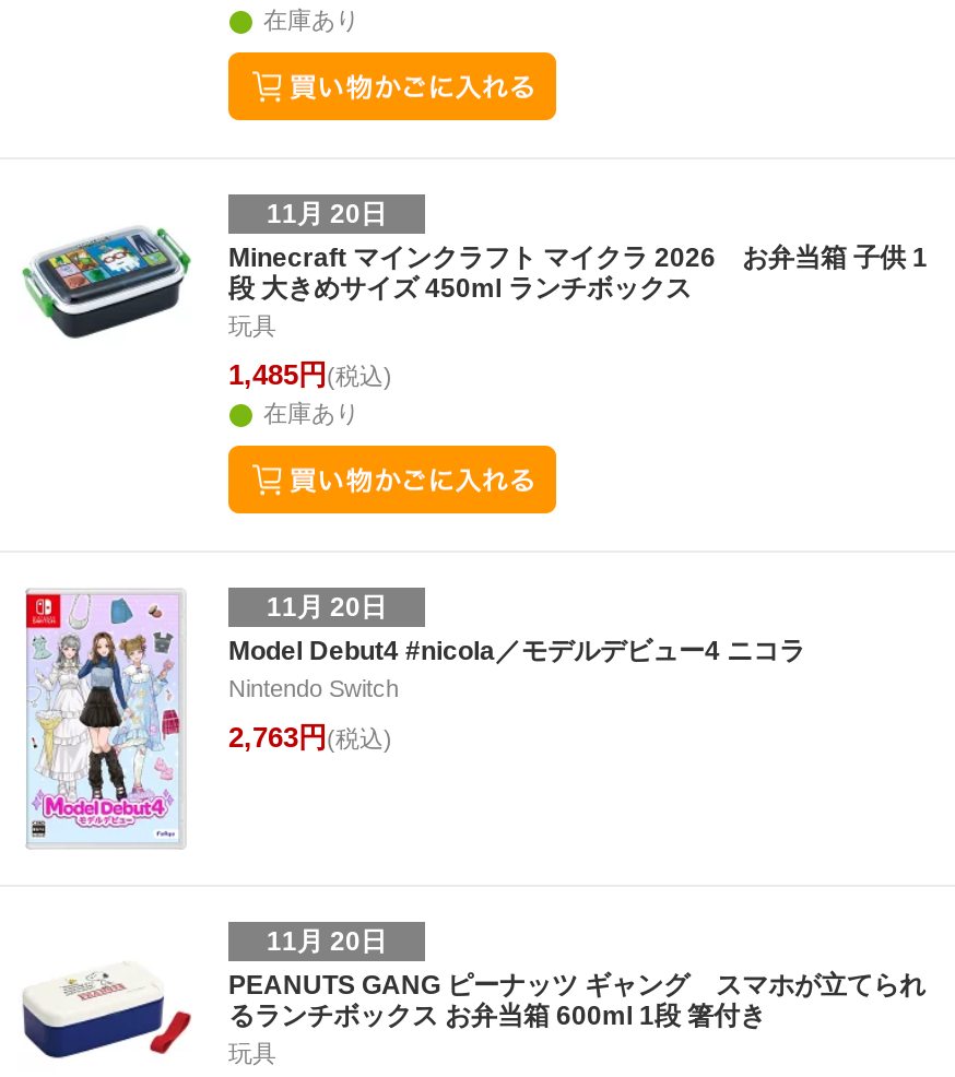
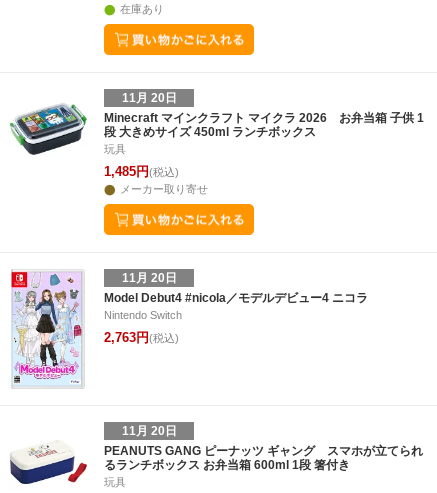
- 在庫あり
+ メーカー取り寄せ
